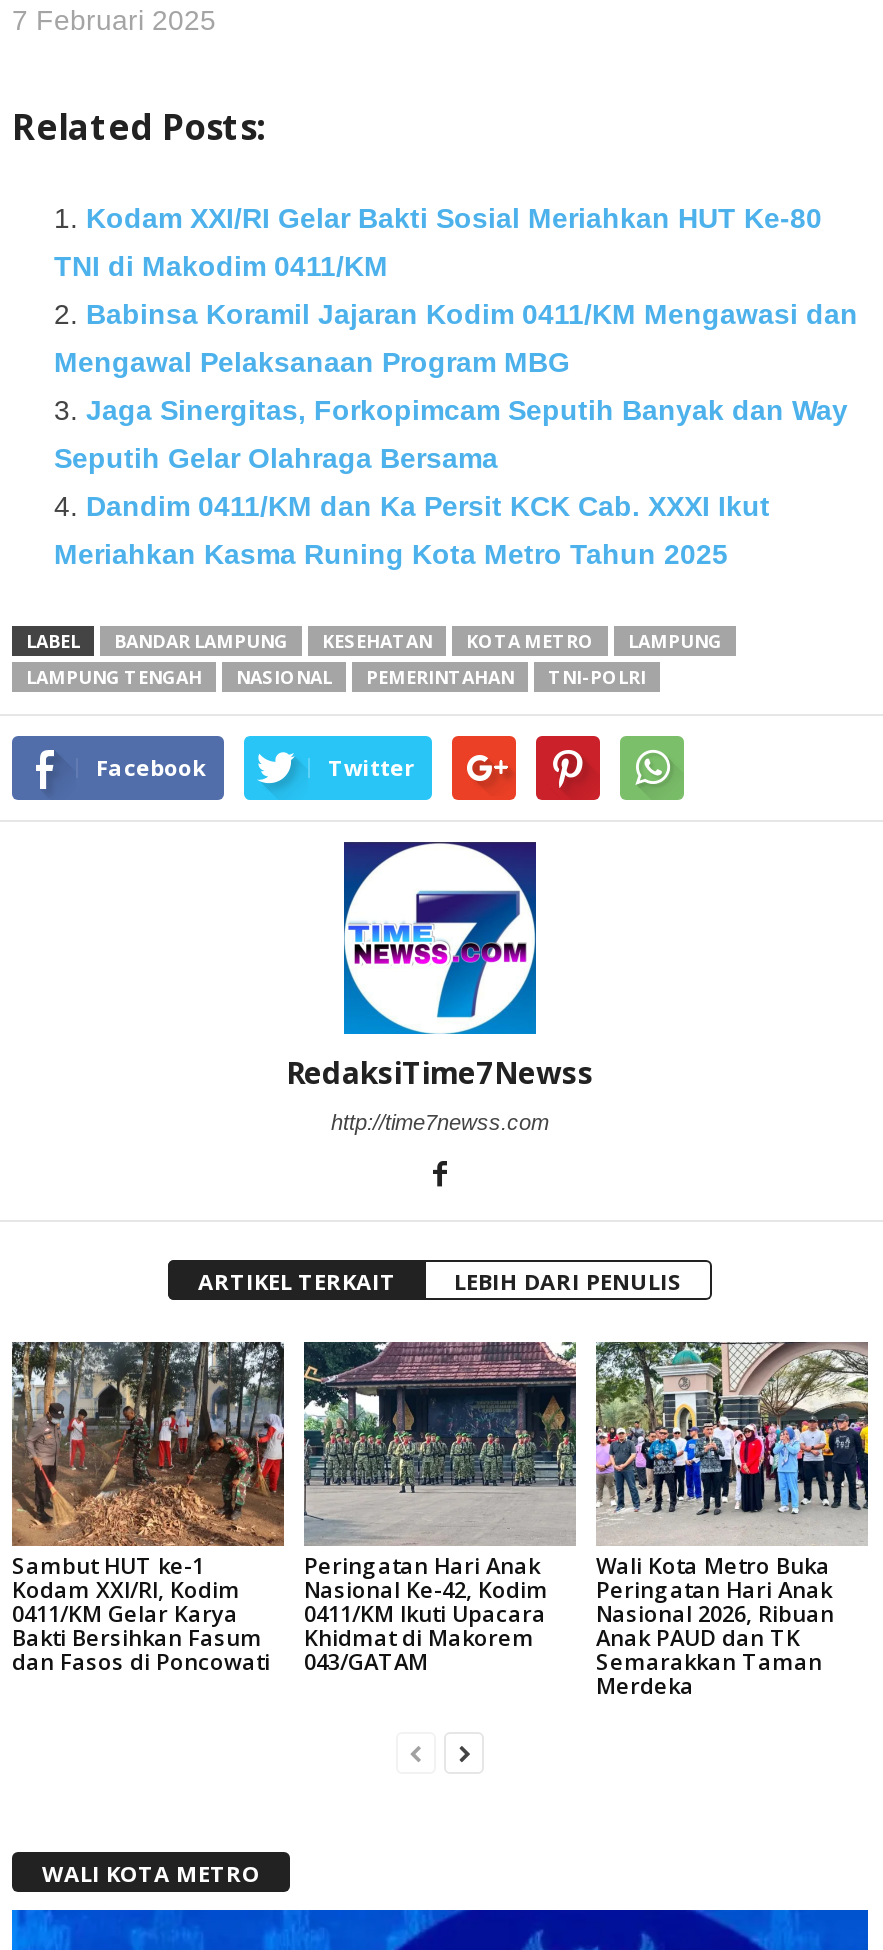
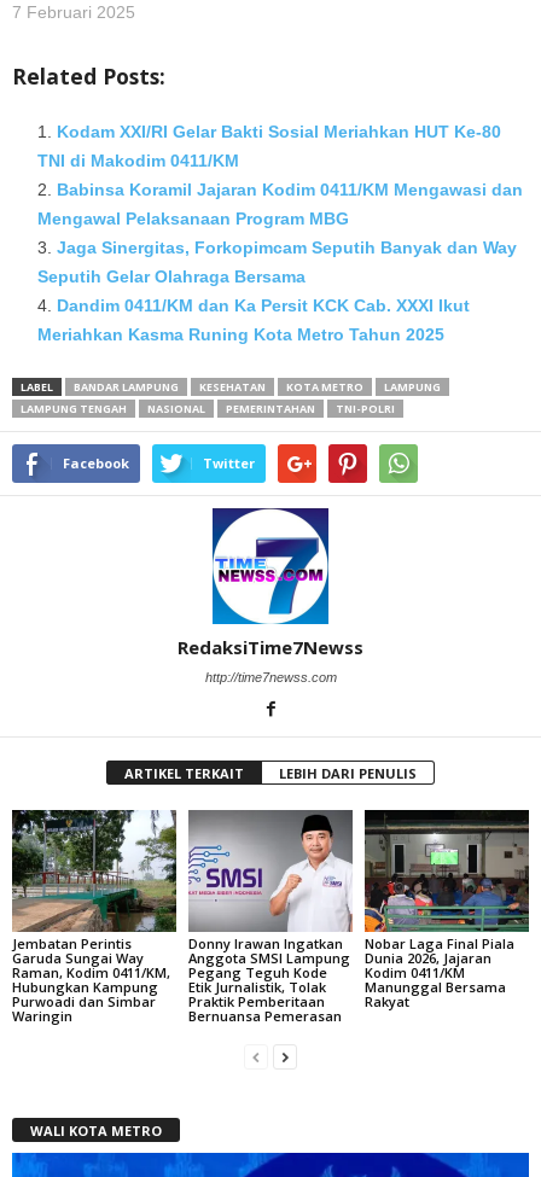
- [image]
- Sambut HUT ke-1
- Kodam XXI/RI, Kodim
- 0411/KM Gelar Karya
- Bakti Bersihkan Fasum
- dan Fasos di Poncowati
+ [image]
+ Jembatan Perintis
+ Garuda Sungai Way
+ Raman, Kodim 0411/KM,
+ Hubungkan Kampung
+ Purwoadi dan Simbar
+ Waringin

- [image]
- Peringatan Hari Anak
- Nasional Ke-42, Kodim
- 0411/KM Ikuti Upacara
- Khidmat di Makorem
- 043/GATAM
+ [image]
+ Donny Irawan Ingatkan
+ Anggota SMSI Lampung
+ Pegang Teguh Kode
+ Etik Jurnalistik, Tolak
+ Praktik Pemberitaan
+ Bernuansa Pemerasan

- [image]
- Wali Kota Metro Buka
- Peringatan Hari Anak
- Nasional 2026, Ribuan
- Anak PAUD dan TK
- Semarakkan Taman
- Merdeka
+ [image]
+ Nobar Laga Final Piala
+ Dunia 2026, Jajaran
+ Kodim 0411/KM
+ Manunggal Bersama
+ Rakyat
